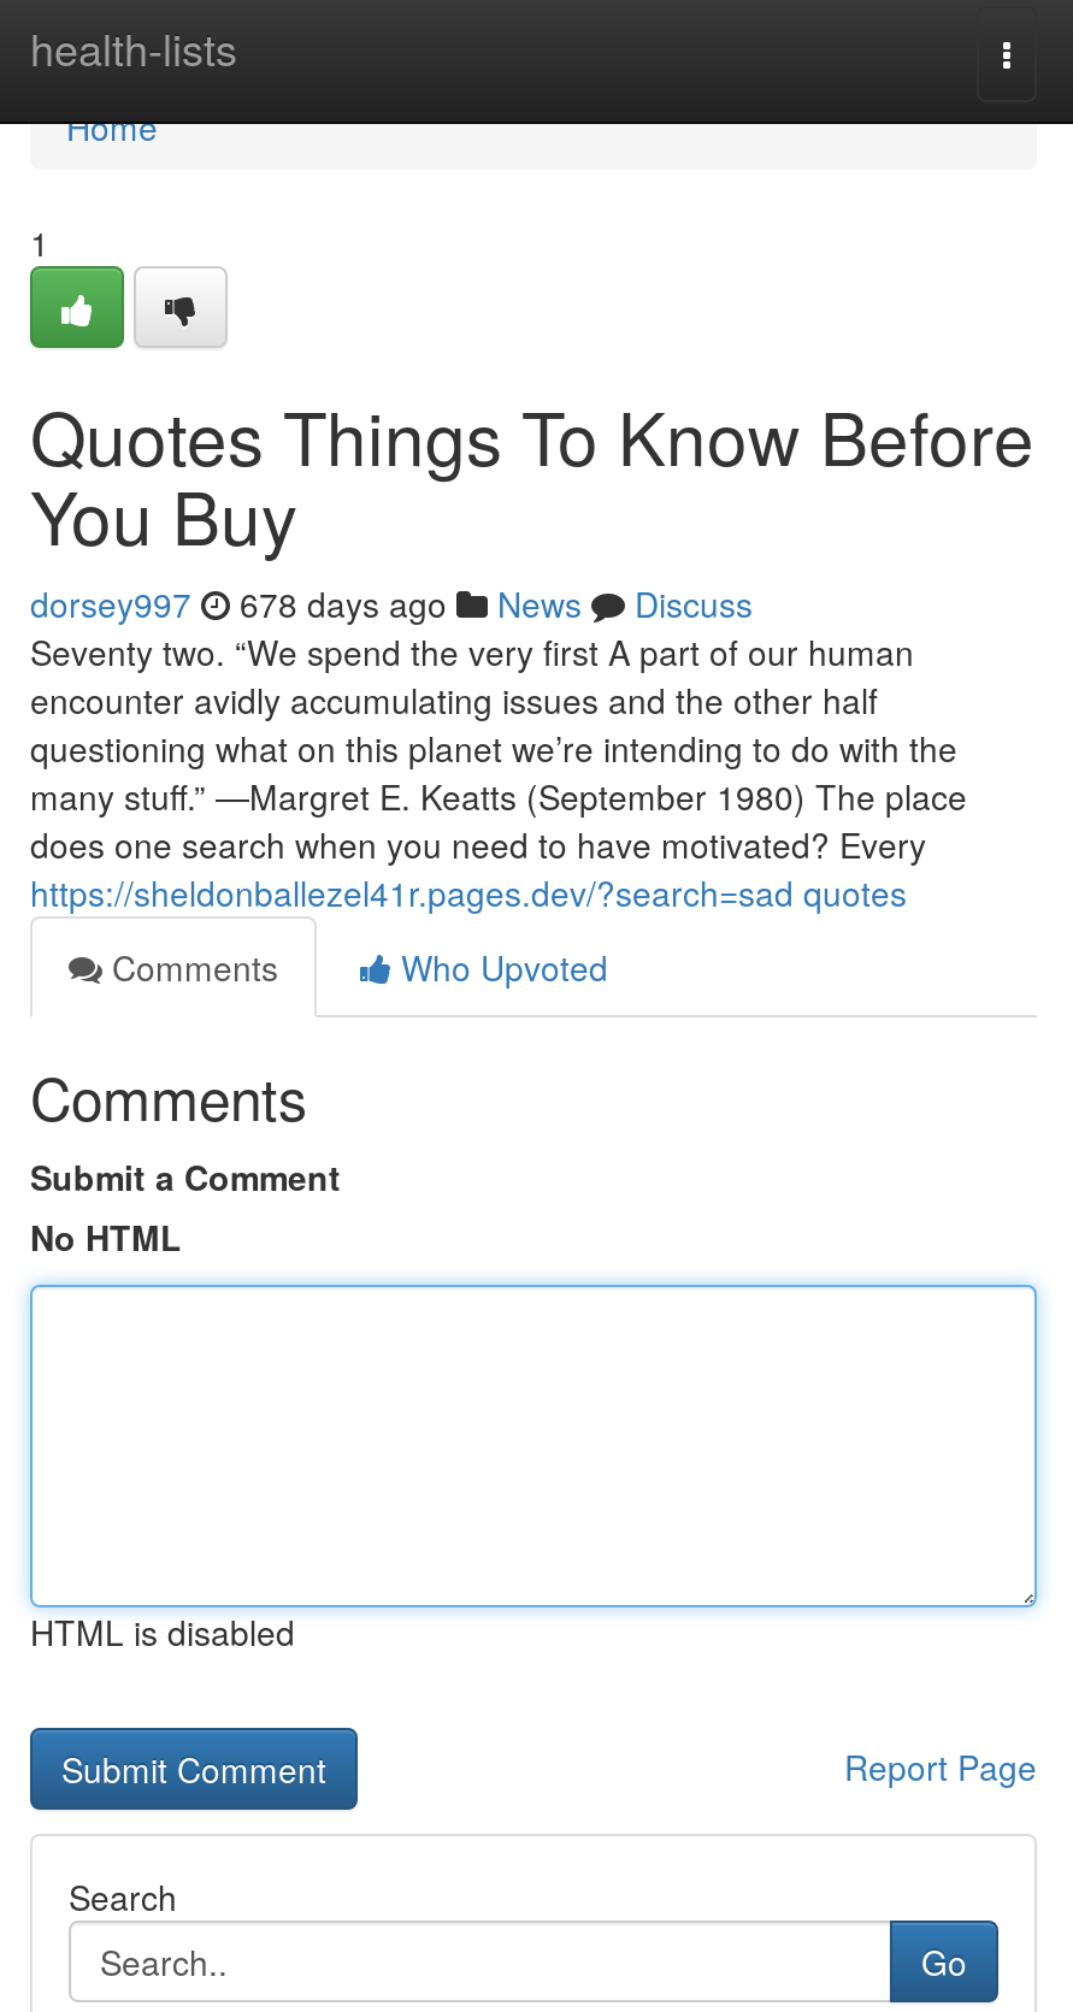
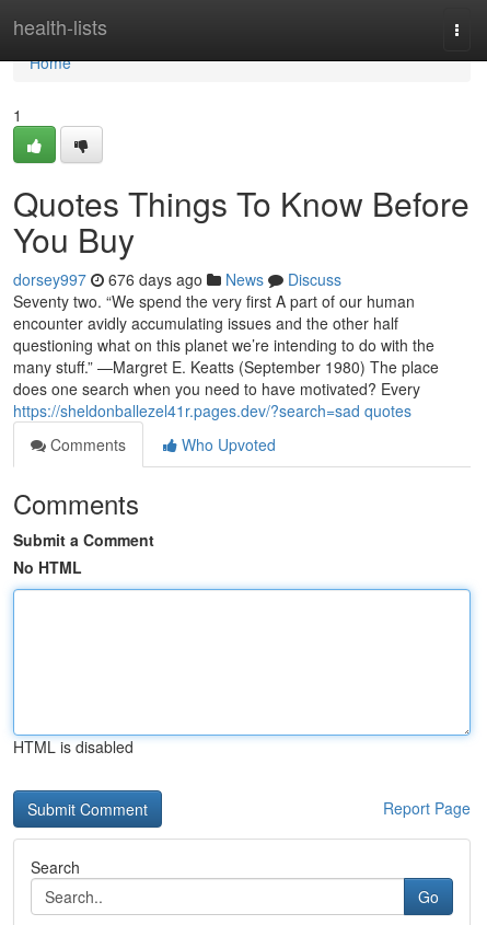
- dorsey997 678 days ago News Discuss
+ dorsey997 676 days ago News Discuss
